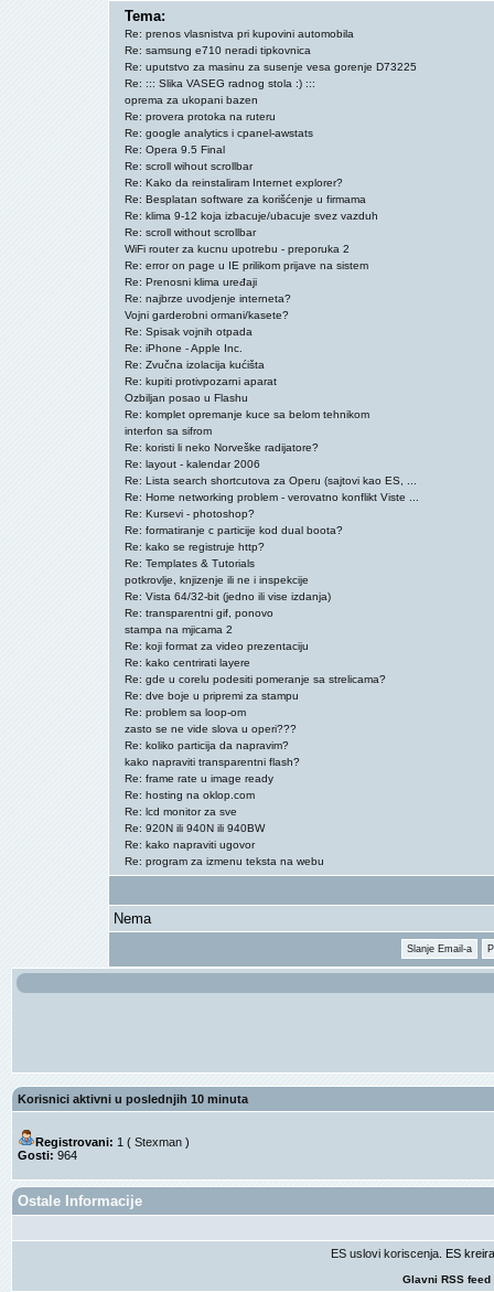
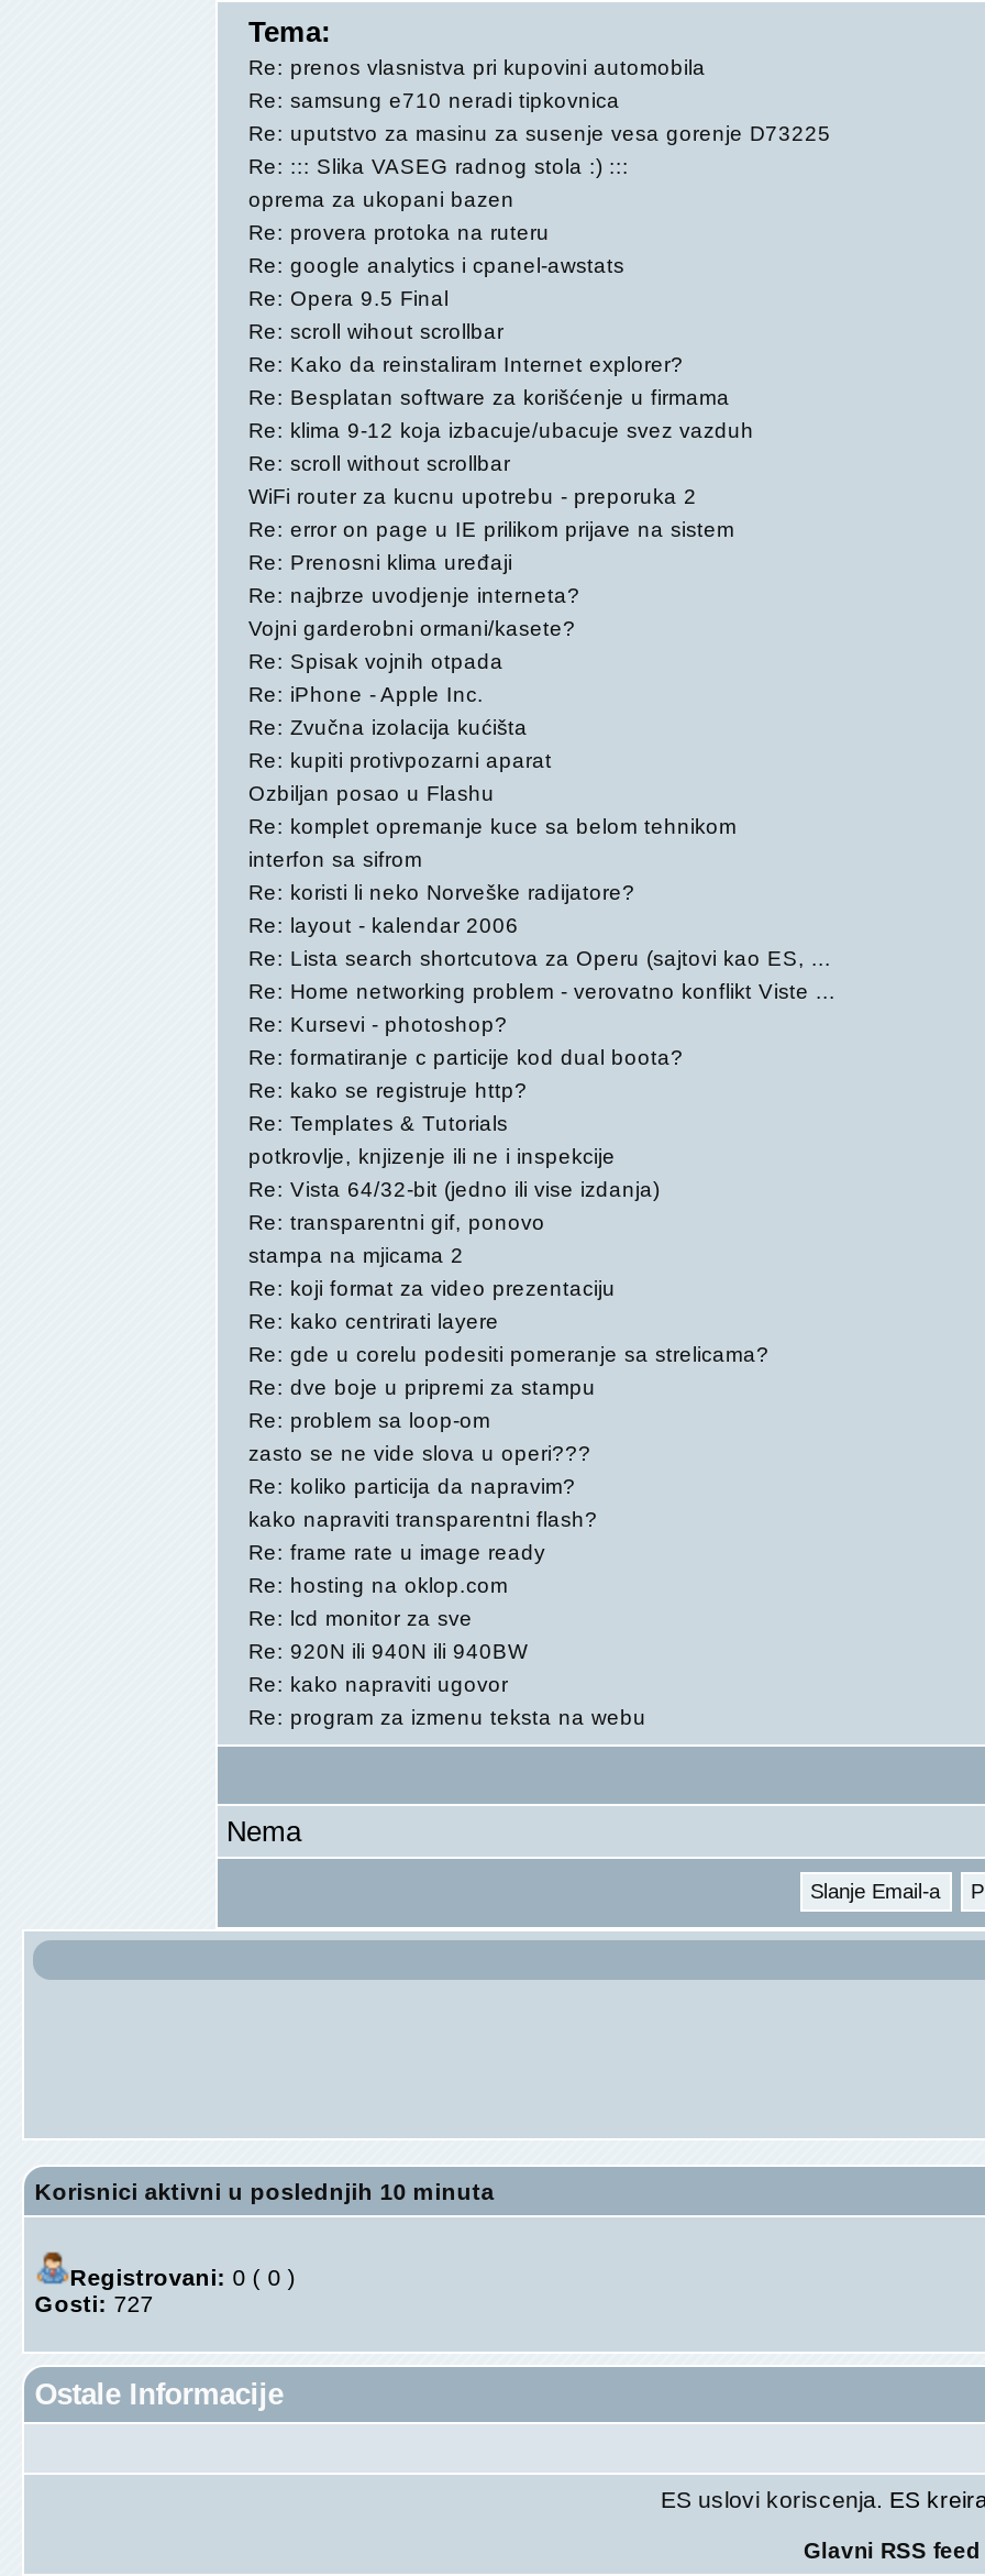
- Registrovani: 1 (Stexman)
- Gosti:964
+ Registrovani: 0 ( 0 )
+ Gosti:727
